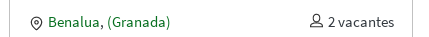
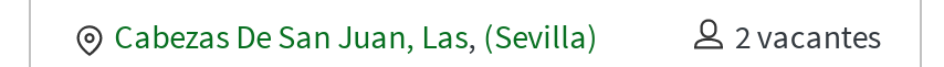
- Benalua, (Granada)
+ Cabezas De San Juan, Las, (Sevilla)
